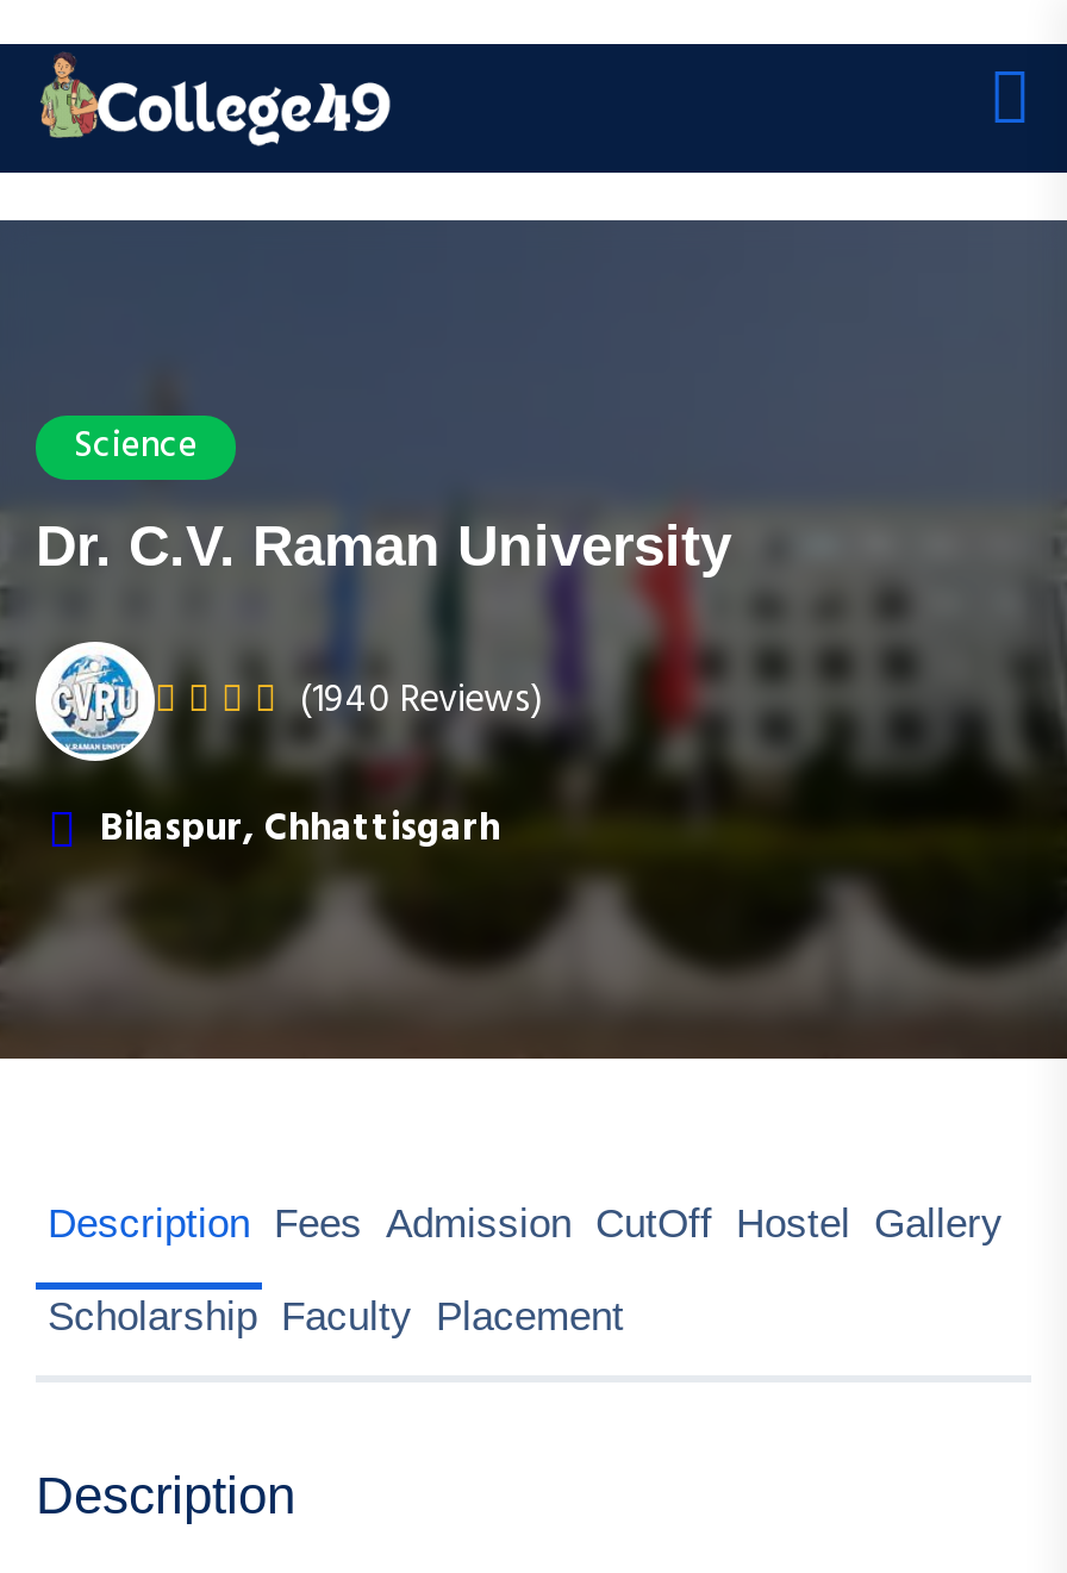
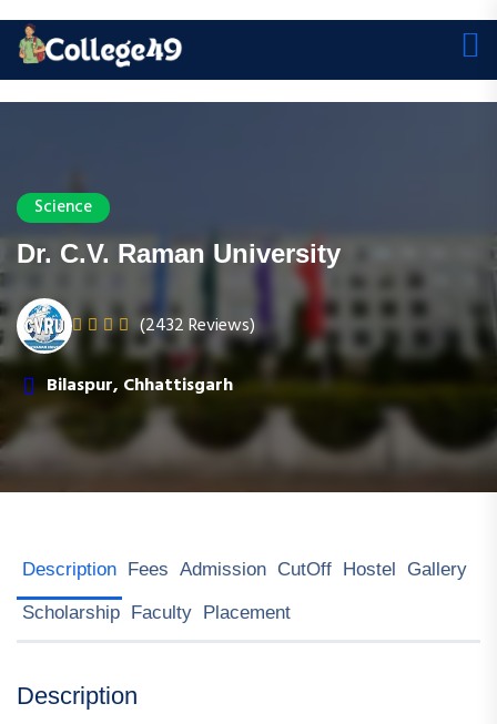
- (1940 Reviews)
+ (2432 Reviews)
